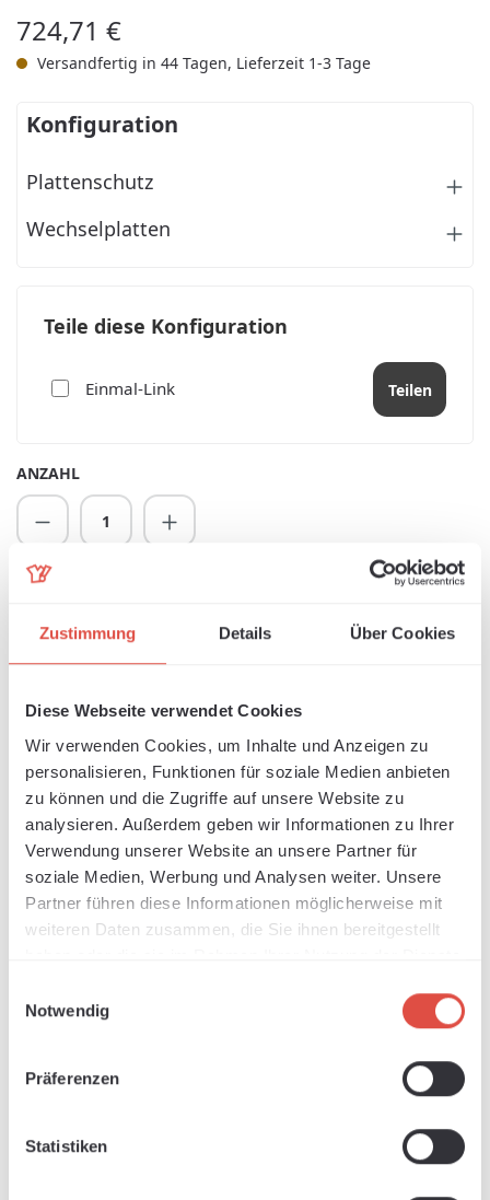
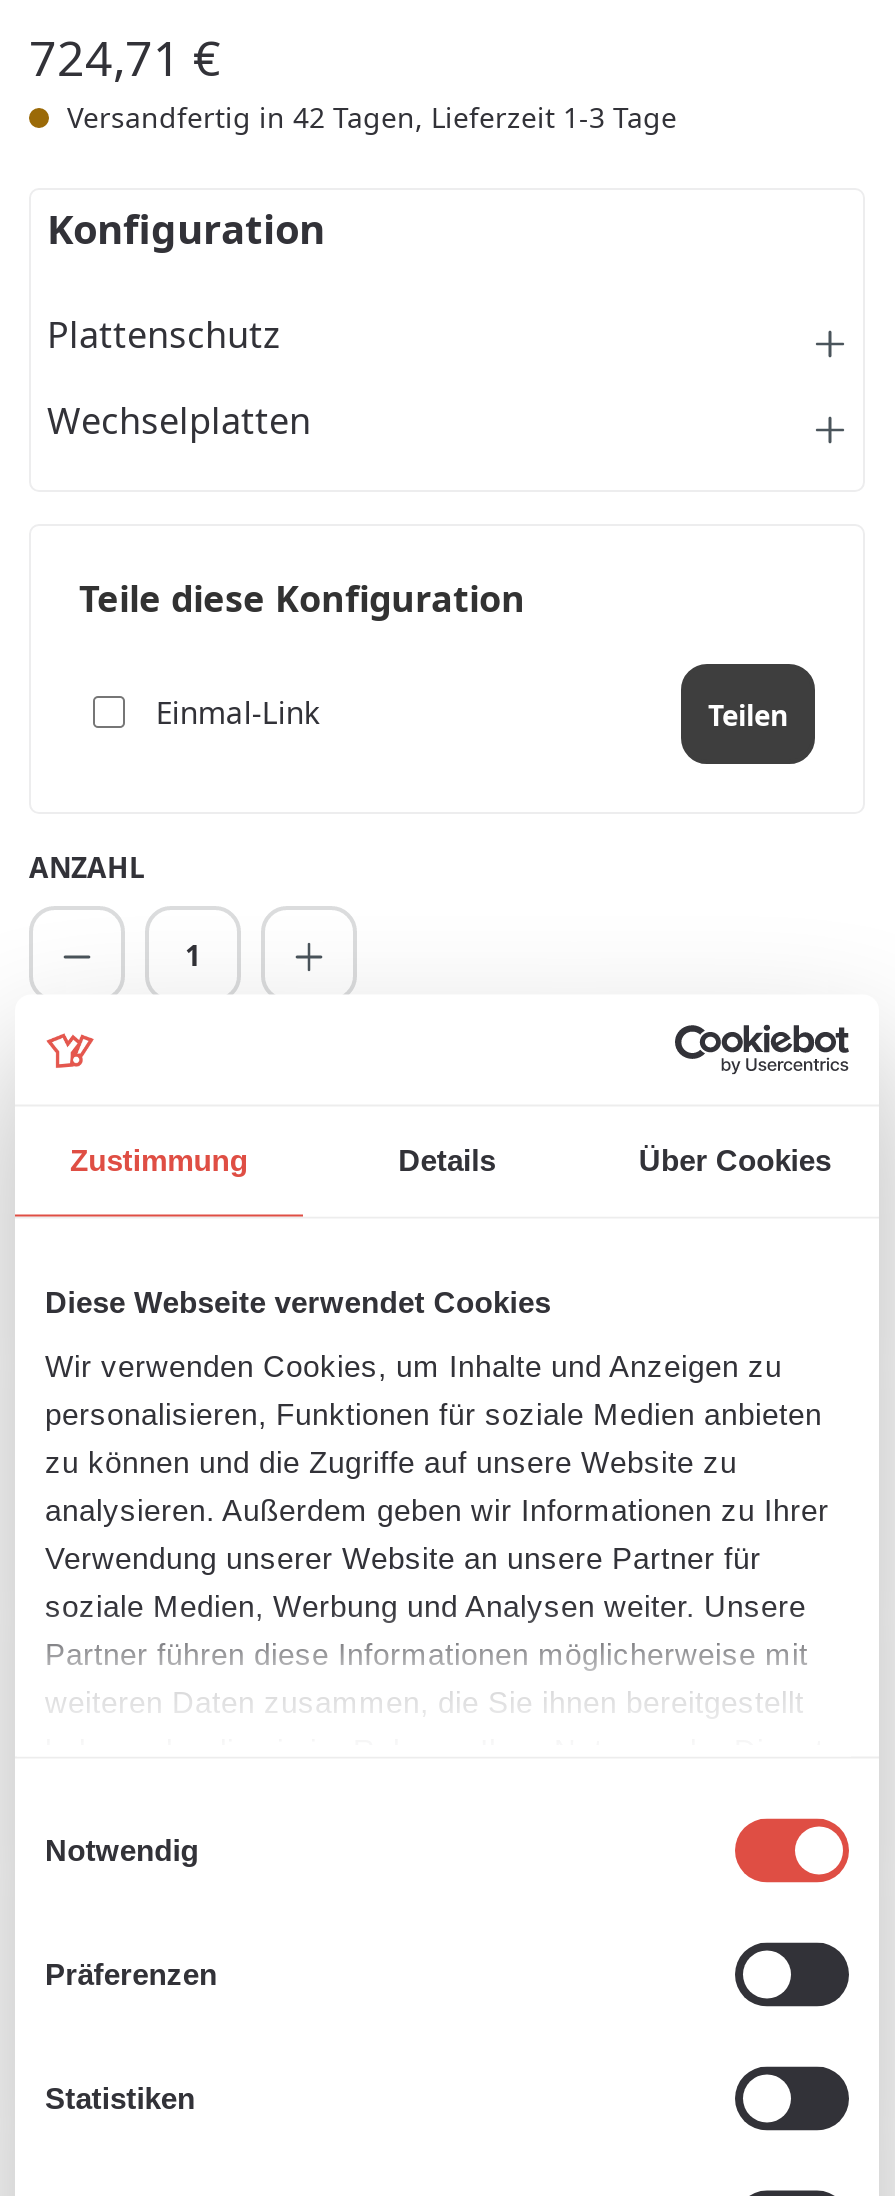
- Versandfertig in 44 Tagen, Lieferzeit 1-3 Tage
+ Versandfertig in 42 Tagen, Lieferzeit 1-3 Tage
